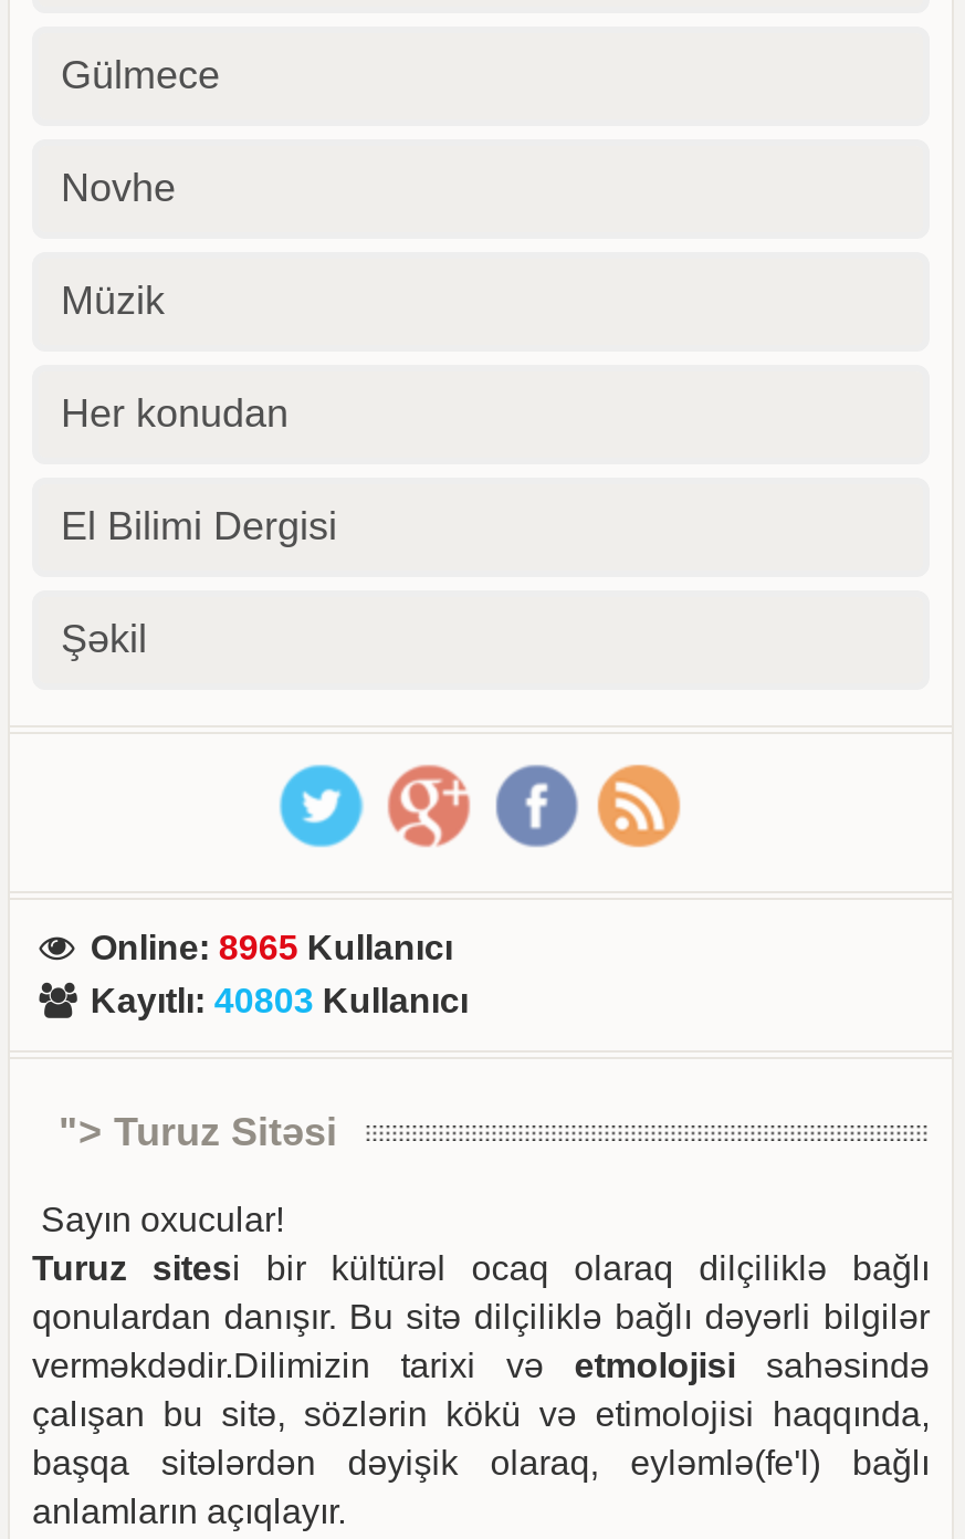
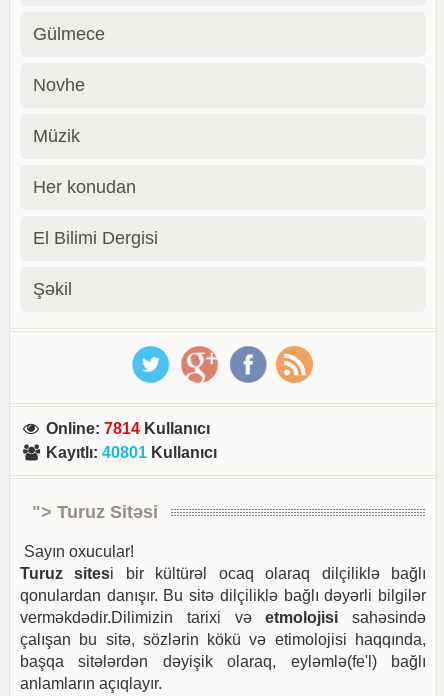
- Online: 8965 Kullanıcı
+ Online: 7814 Kullanıcı

- Kayıtlı: 40803 Kullanıcı
+ Kayıtlı: 40801 Kullanıcı
